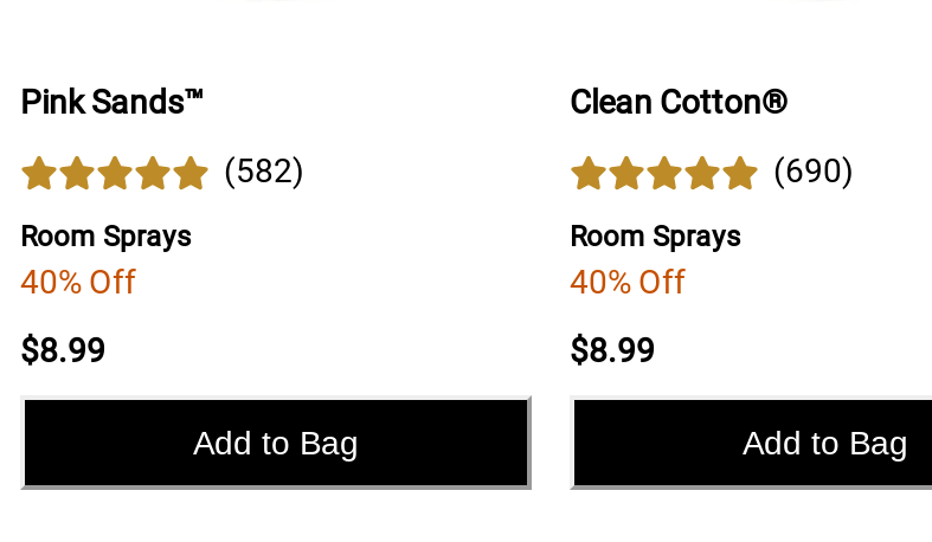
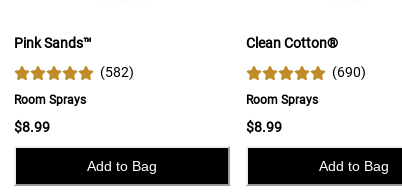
- 40% Off

- 40% Off
